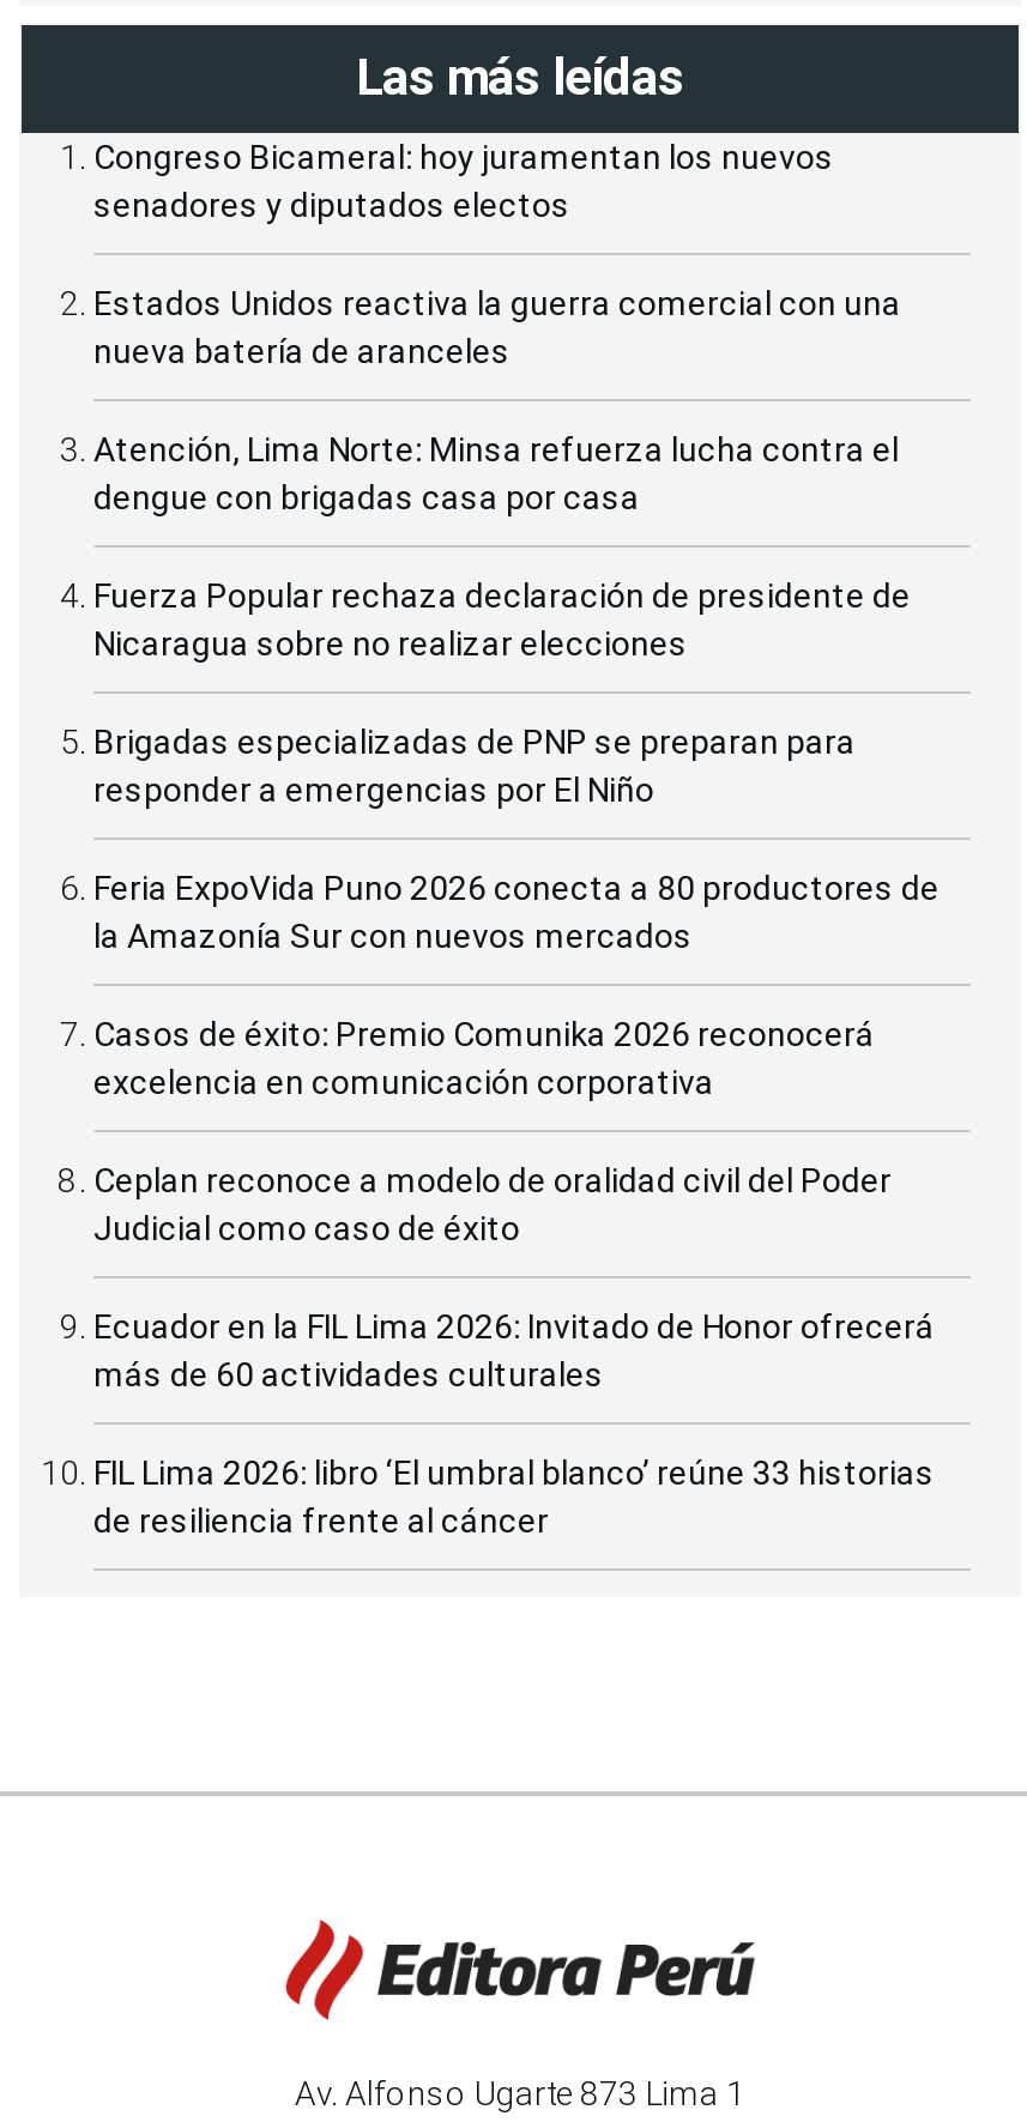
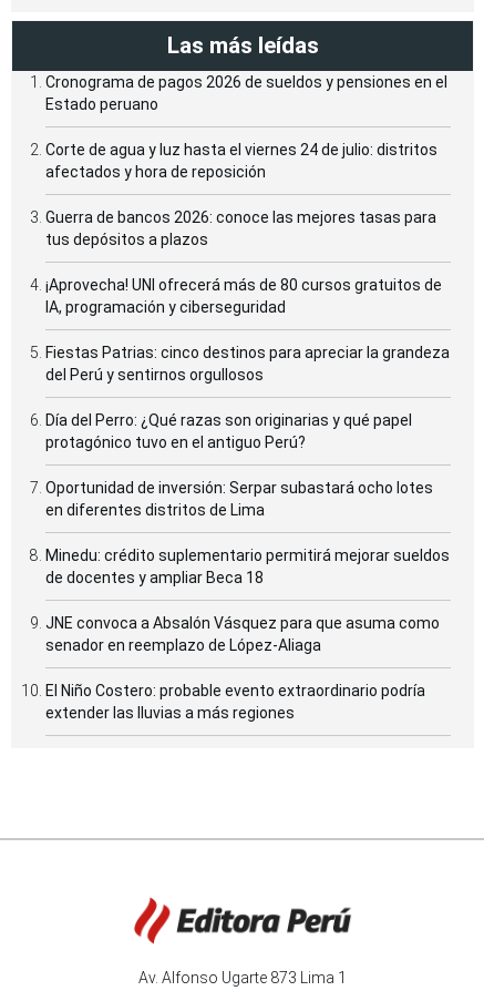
- Congreso Bicameral: hoy juramentan los nuevos
- senadores y diputados electos
+ Cronograma de pagos 2026 de sueldos y pensiones en el
+ Estado peruano

- Estados Unidos reactiva la guerra comercial con una
- nueva batería de aranceles
+ Corte de agua y luz hasta el viernes 24 de julio: distritos
+ afectados y hora de reposición

- Atención, Lima Norte: Minsa refuerza lucha contra el
- dengue con brigadas casa por casa
+ Guerra de bancos 2026: conoce las mejores tasas para
+ tus depósitos a plazos

- Fuerza Popular rechaza declaración de presidente de
- Nicaragua sobre no realizar elecciones
+ ¡Aprovecha! UNI ofrecerá más de 80 cursos gratuitos de
+ IA, programación y ciberseguridad

- Brigadas especializadas de PNP se preparan para
- responder a emergencias por El Niño
+ Fiestas Patrias: cinco destinos para apreciar la grandeza
+ del Perú y sentirnos orgullosos

- Feria ExpoVida Puno 2026 conecta a 80 productores de
- la Amazonía Sur con nuevos mercados
+ Día del Perro: ¿Qué razas son originarias y qué papel
+ protagónico tuvo en el antiguo Perú?

- Casos de éxito: Premio Comunika 2026 reconocerá
- excelencia en comunicación corporativa
+ Oportunidad de inversión: Serpar subastará ocho lotes
+ en diferentes distritos de Lima

- Ceplan reconoce a modelo de oralidad civil del Poder
- Judicial como caso de éxito
+ Minedu: crédito suplementario permitirá mejorar sueldos
+ de docentes y ampliar Beca 18

- Ecuador en la FIL Lima 2026: Invitado de Honor ofrecerá
- más de 60 actividades culturales
+ JNE convoca a Absalón Vásquez para que asuma como
+ senador en reemplazo de López-Aliaga

- FIL Lima 2026: libro ‘El umbral blanco’ reúne 33 historias
- de resiliencia frente al cáncer
+ El Niño Costero: probable evento extraordinario podría
+ extender las lluvias a más regiones
